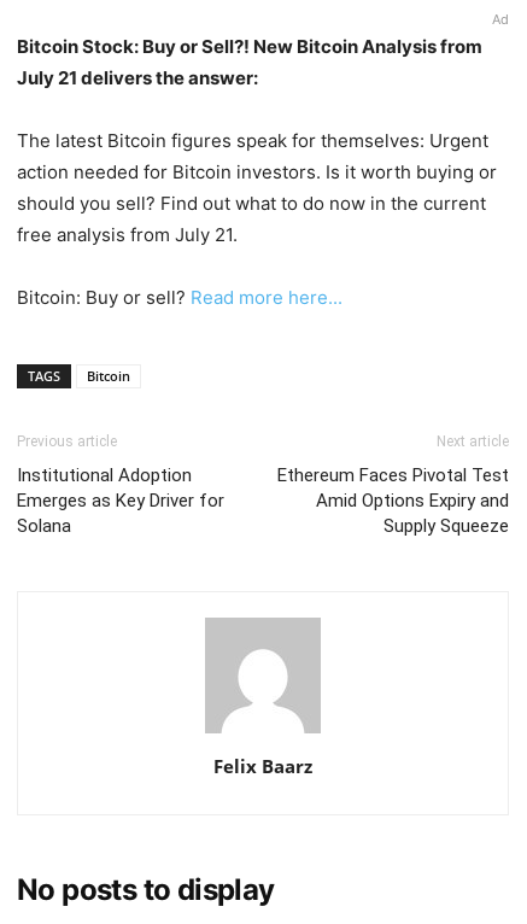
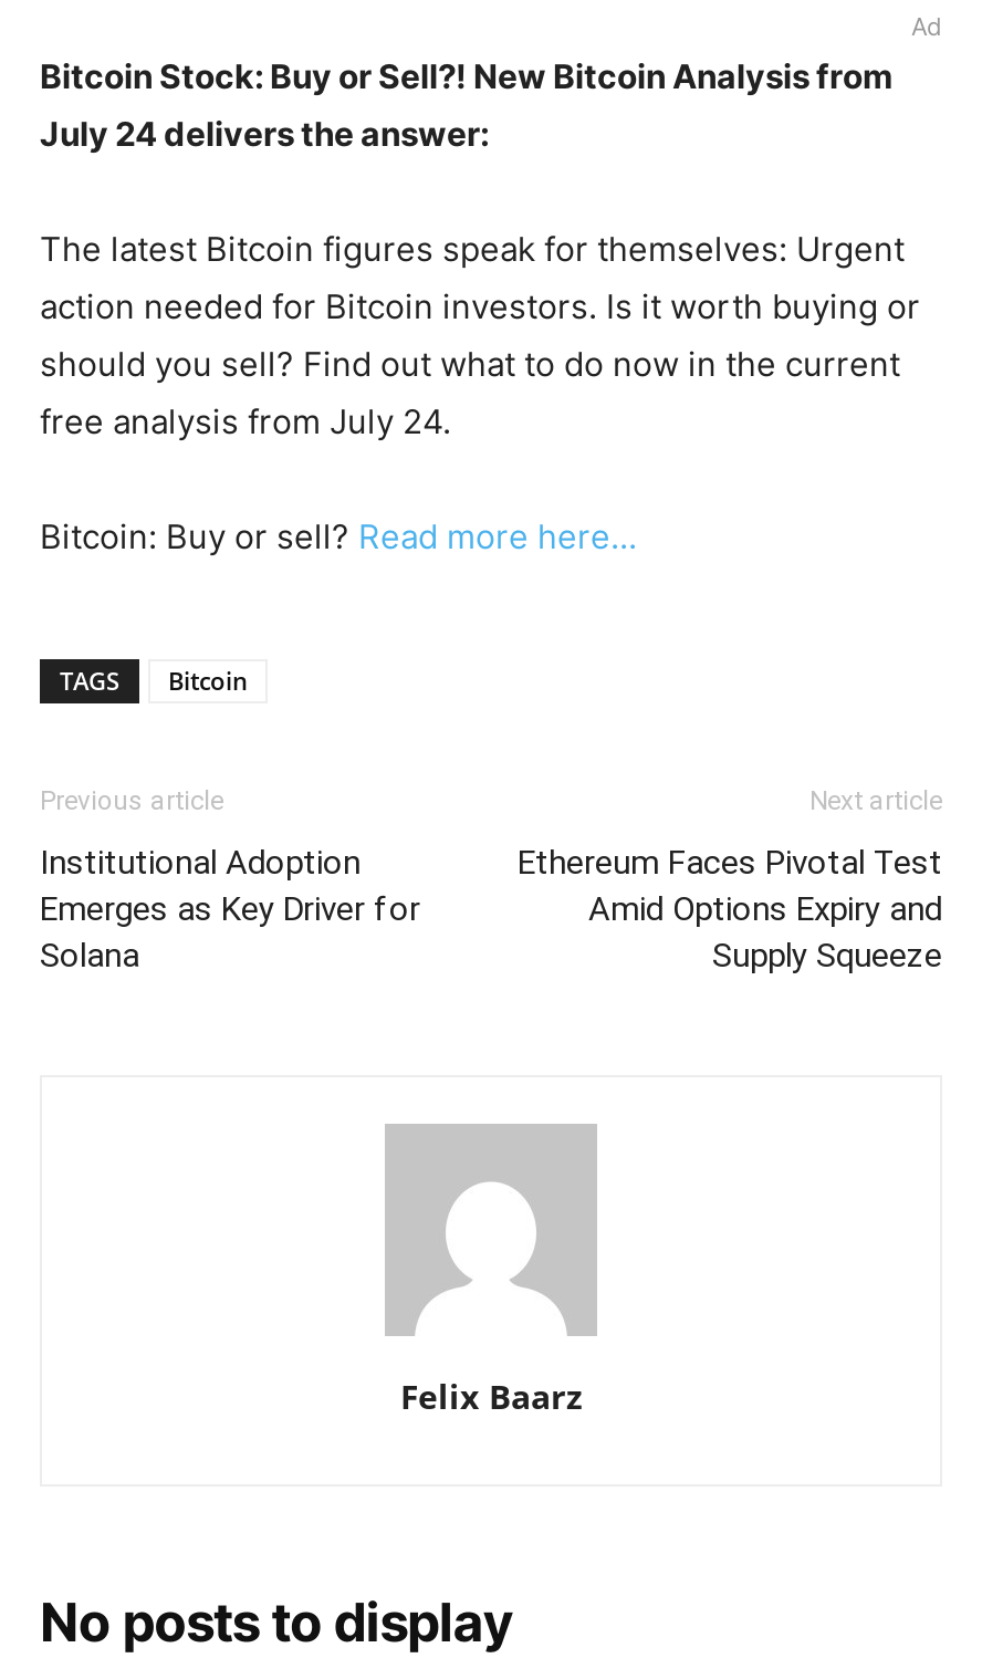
- July 21 delivers the answer:
+ July 24 delivers the answer:

- free analysis from July 21.
+ free analysis from July 24.
